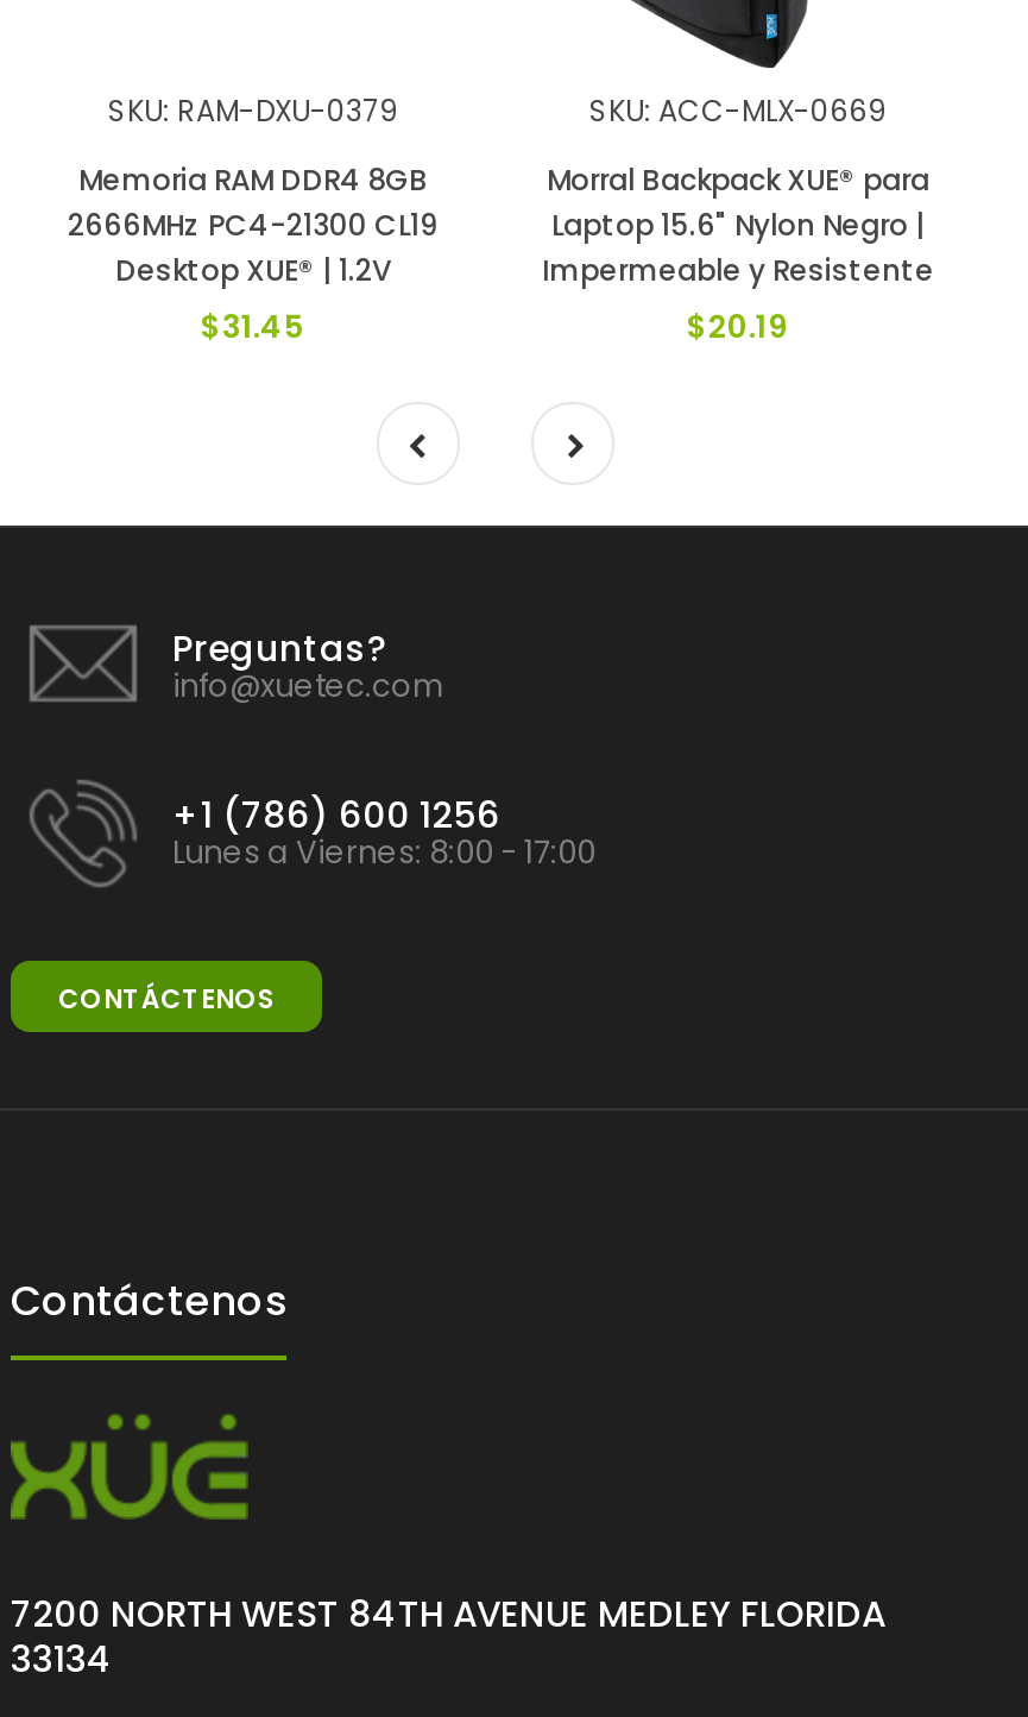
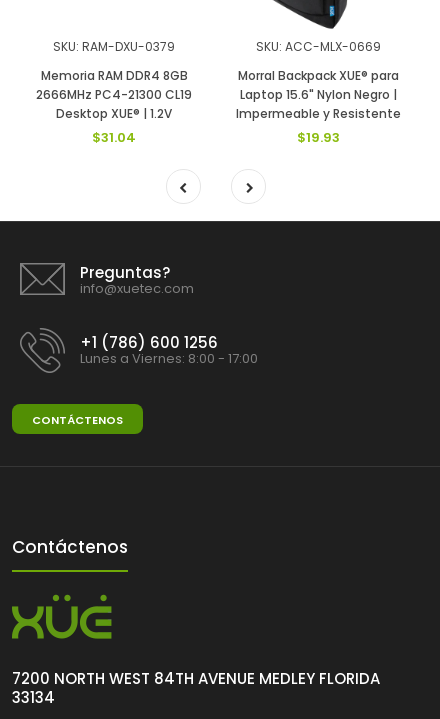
- $31.45
+ $31.04

- $20.19
+ $19.93
